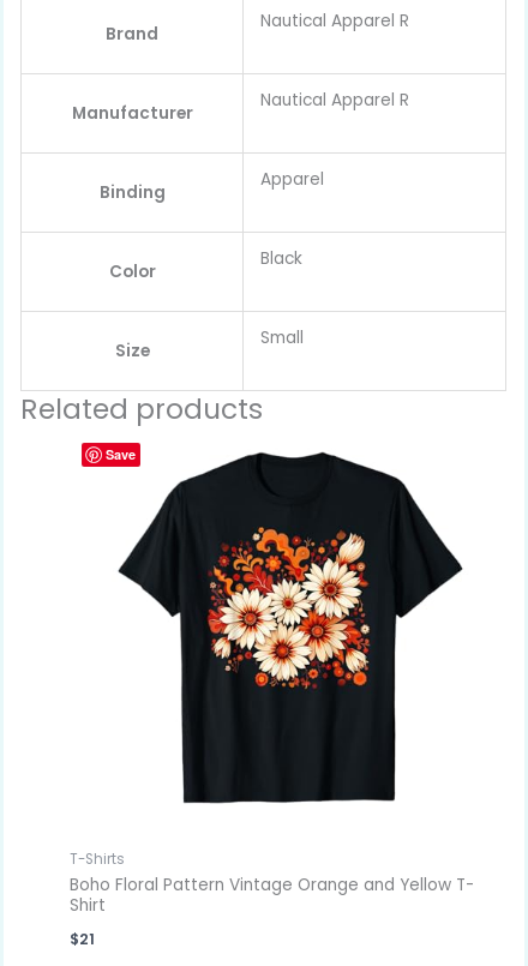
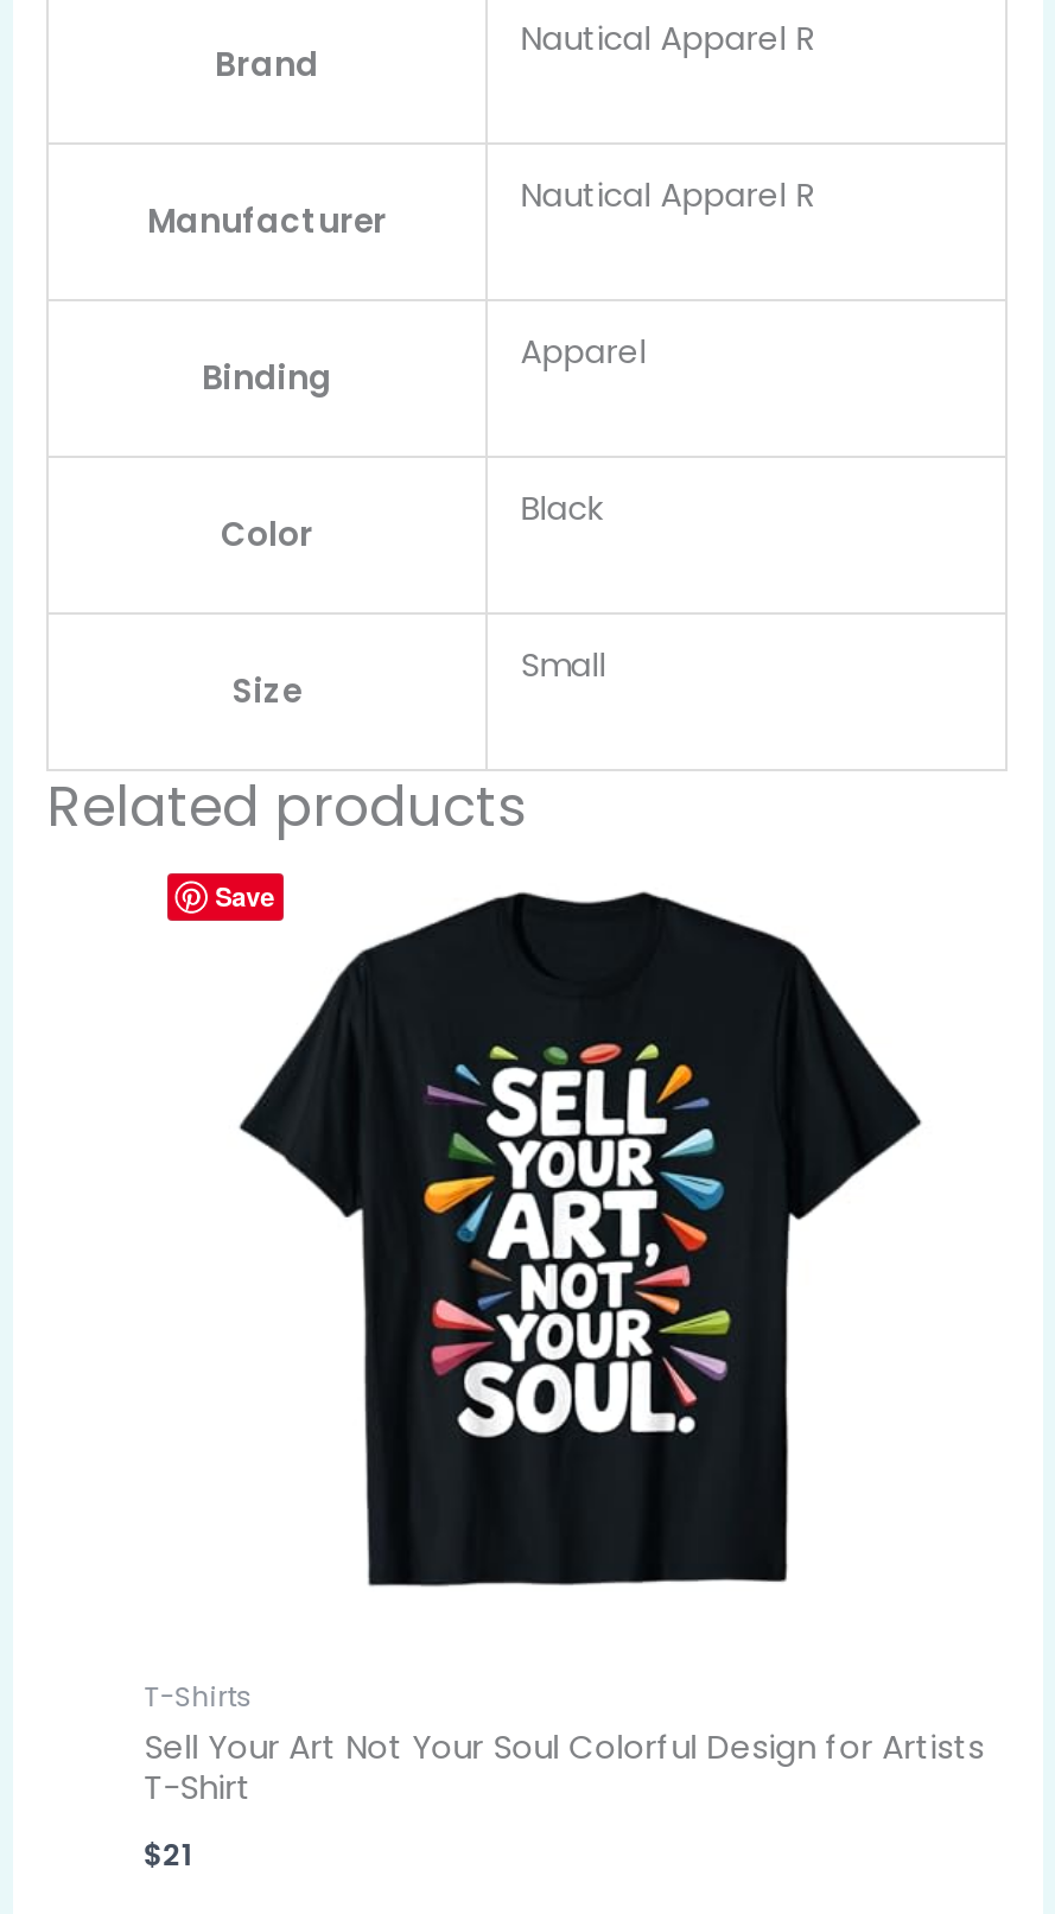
- [image]
+ [image]

- Boho Floral Pattern Vintage Orange and Yellow T-
- Shirt
+ Sell Your Art Not Your Soul Colorful Design for Artists
+ T-Shirt
